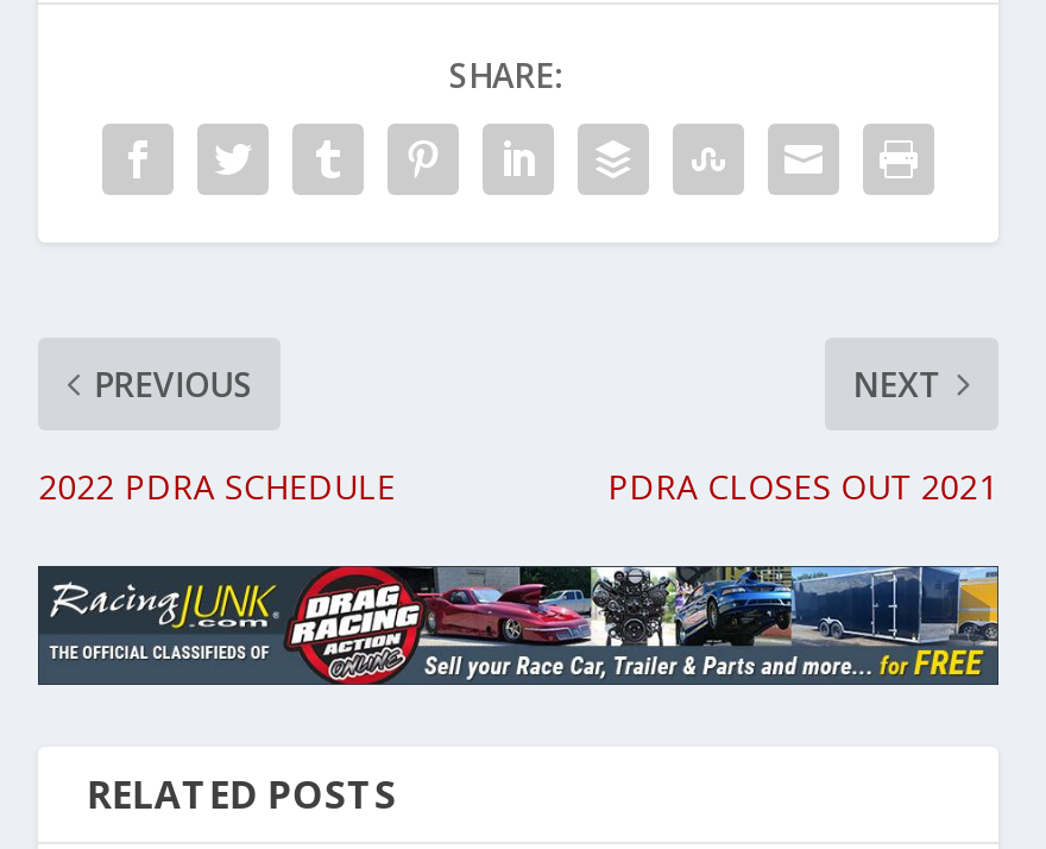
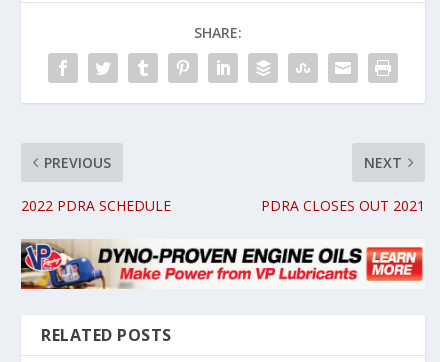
- [image]
+ [image]
